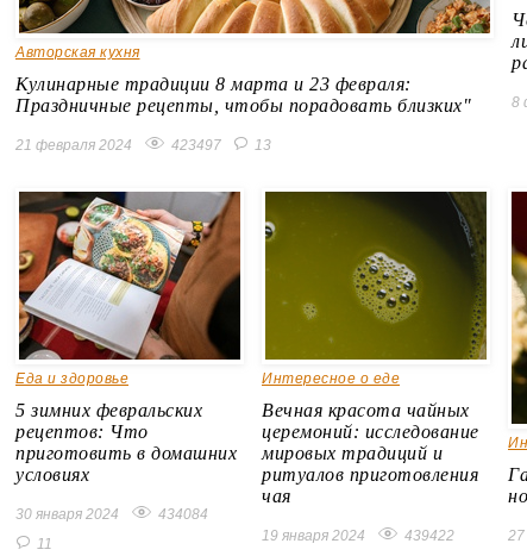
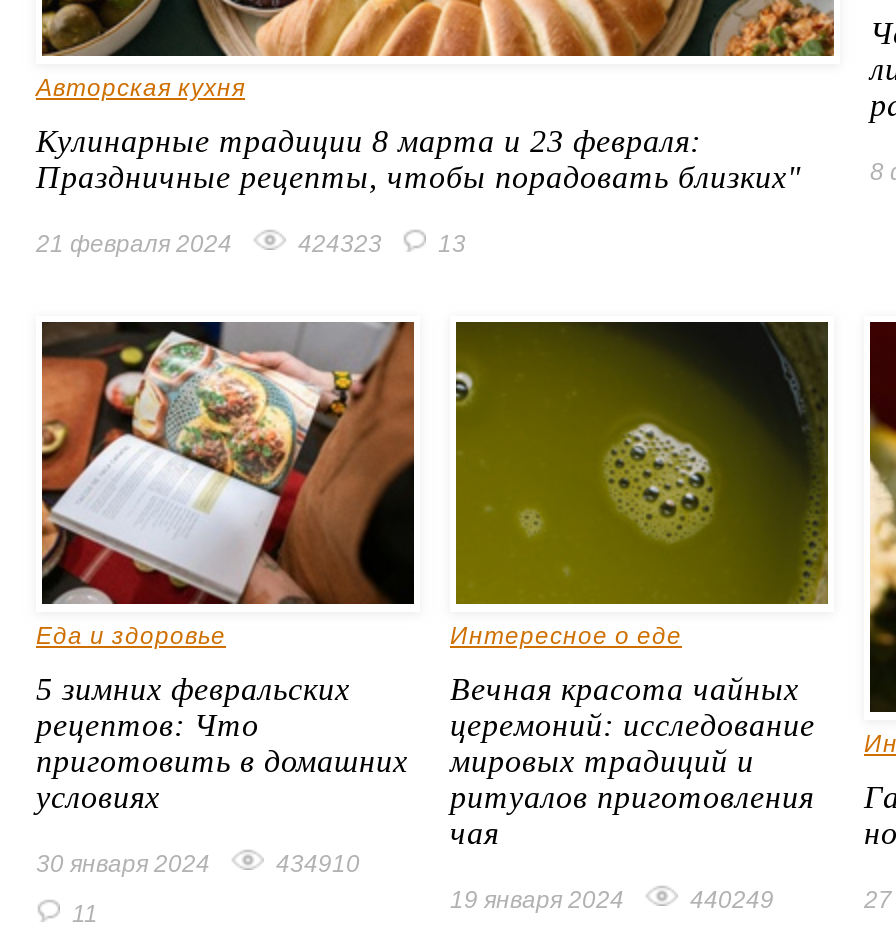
- 423497 13
+ 424323 13

- 434084
+ 434910

- 439422
+ 440249
